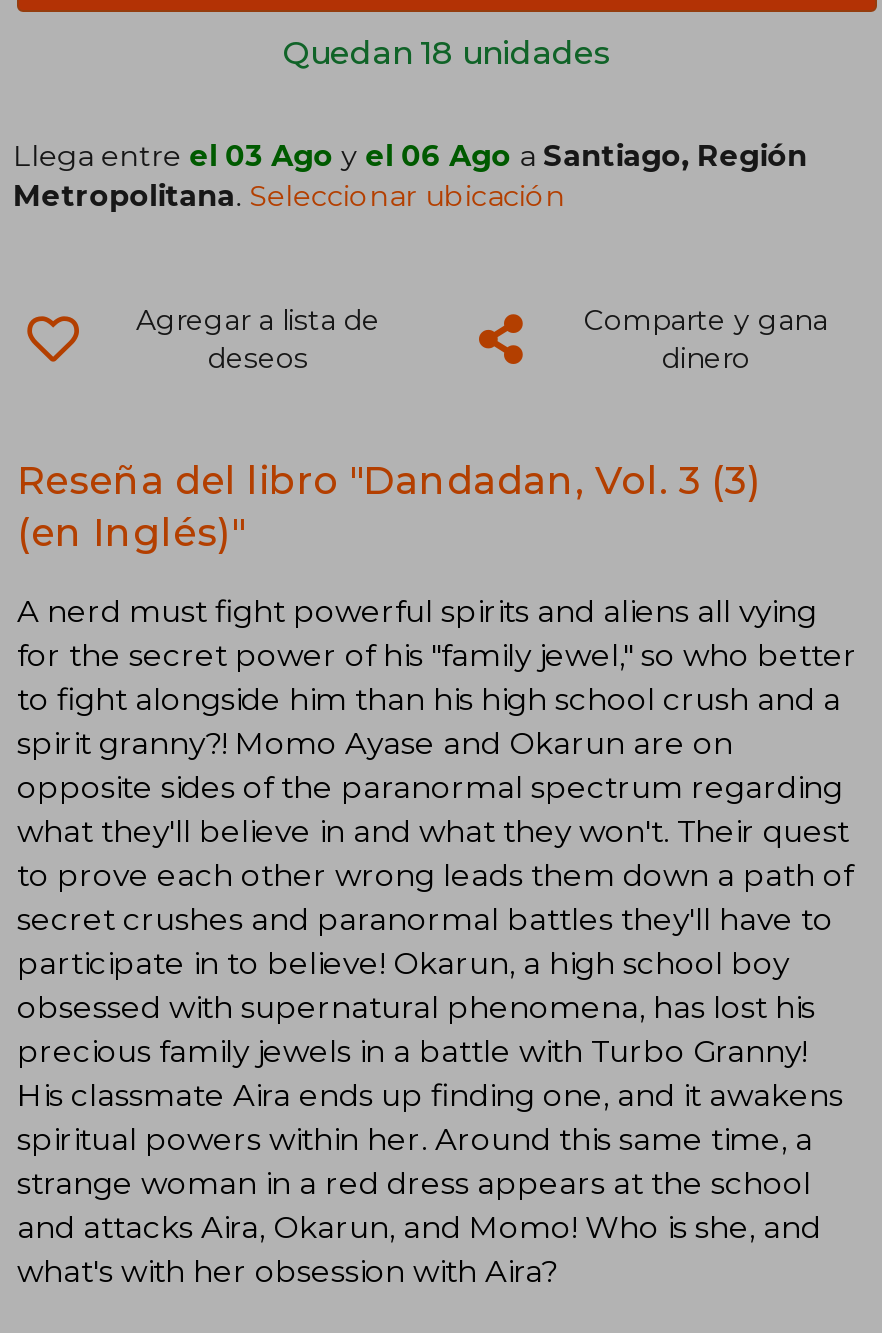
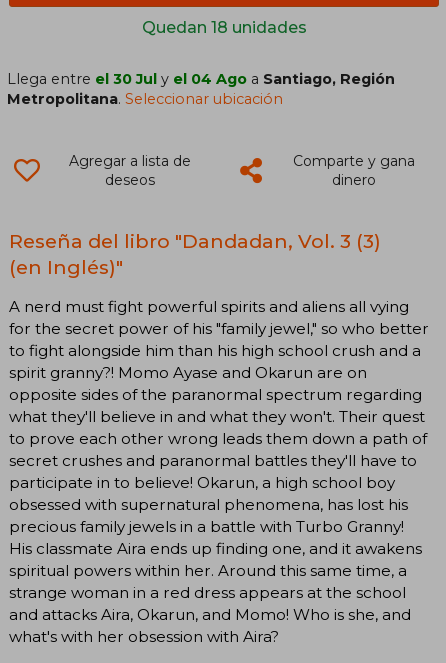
- Llega entre el 03 Ago y el 06 Ago a Santiago, Región
+ Llega entre el 30 Jul y el 04 Ago a Santiago, Región
